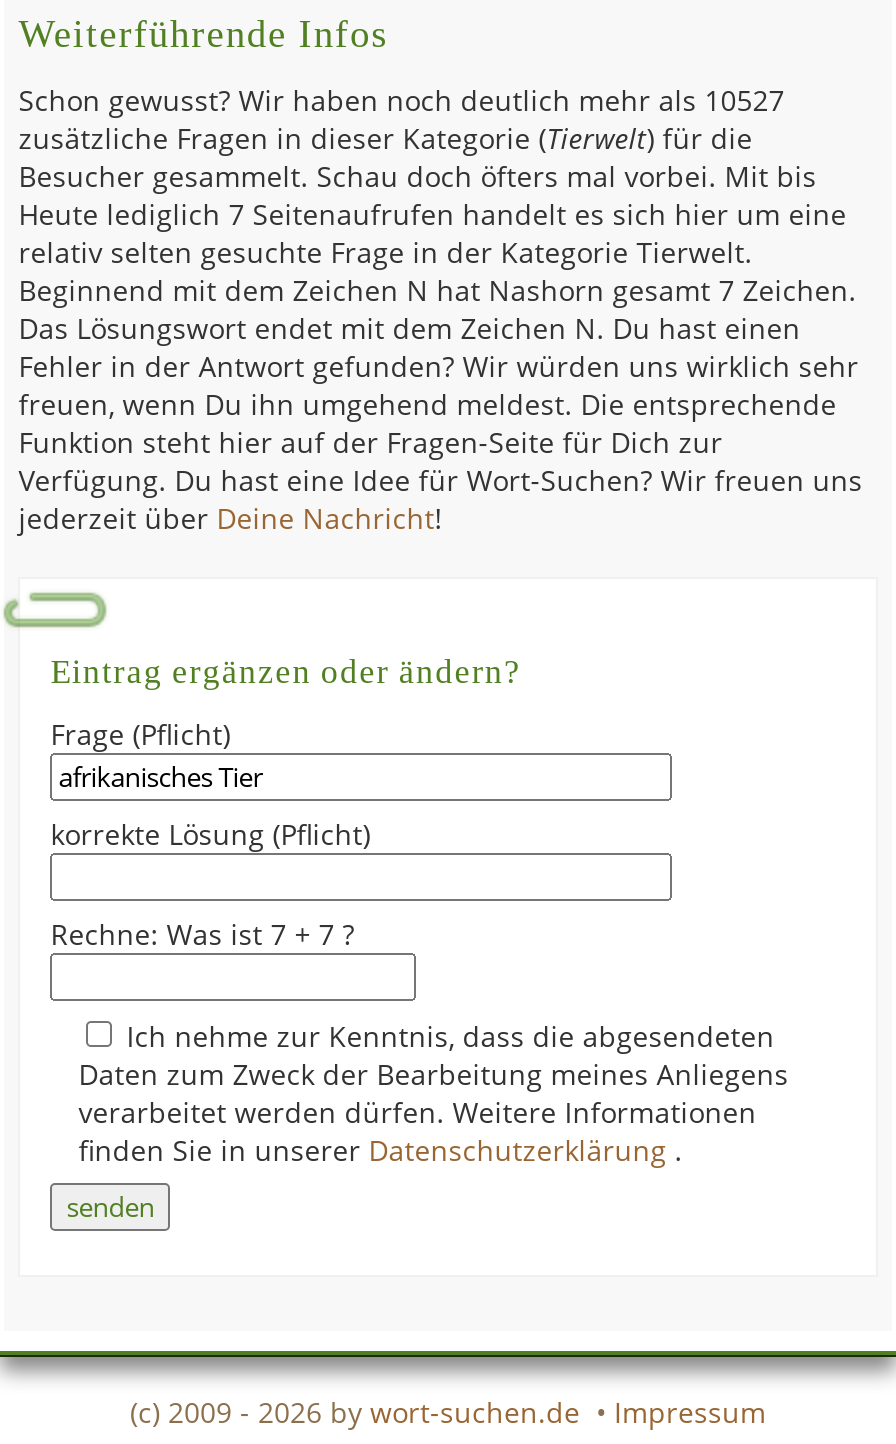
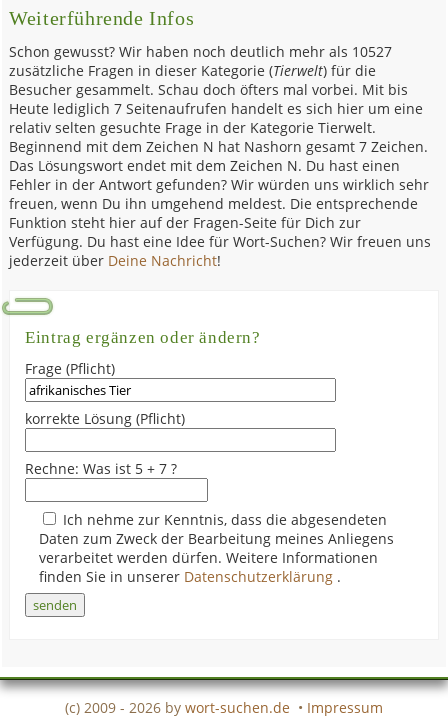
- Rechne: Was ist 7 + 7 ?
+ Rechne: Was ist 5 + 7 ?
